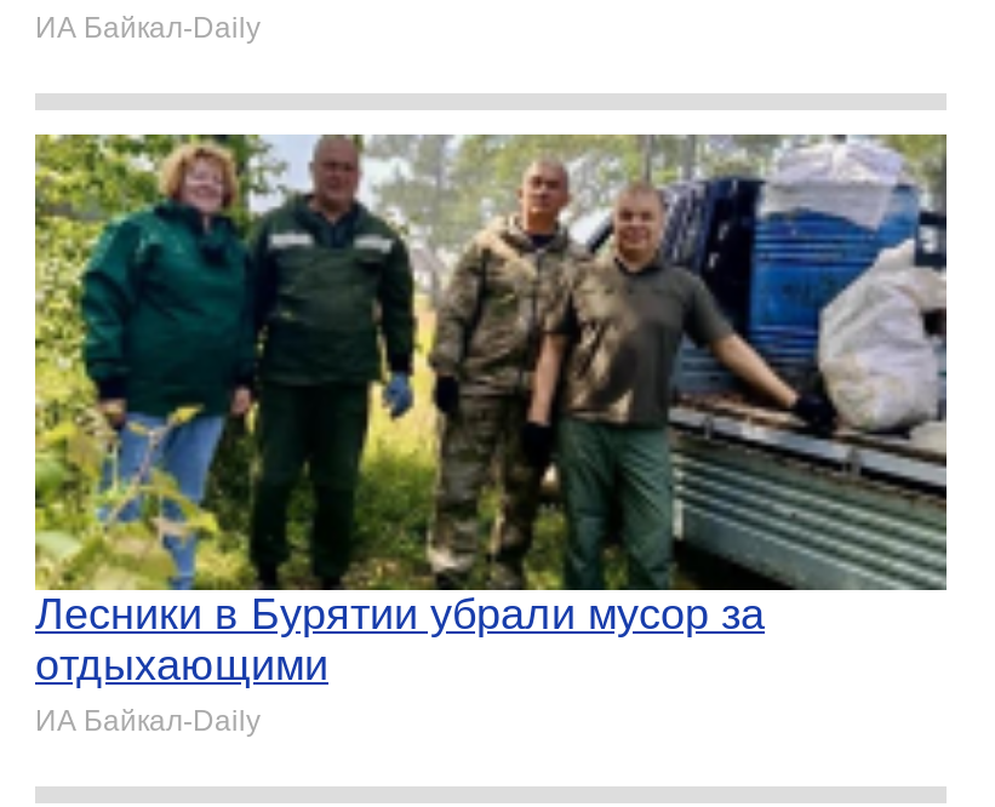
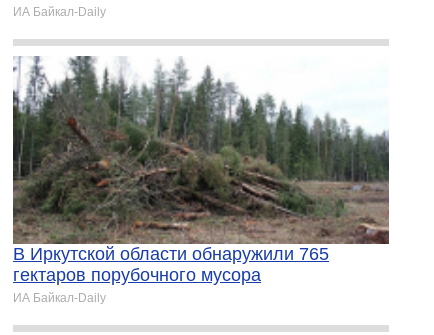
- [image]
- Лесники в Бурятии убрали мусор за
- отдыхающими
+ [image]
+ В Иркутской области обнаружили 765
+ гектаров порубочного мусора
